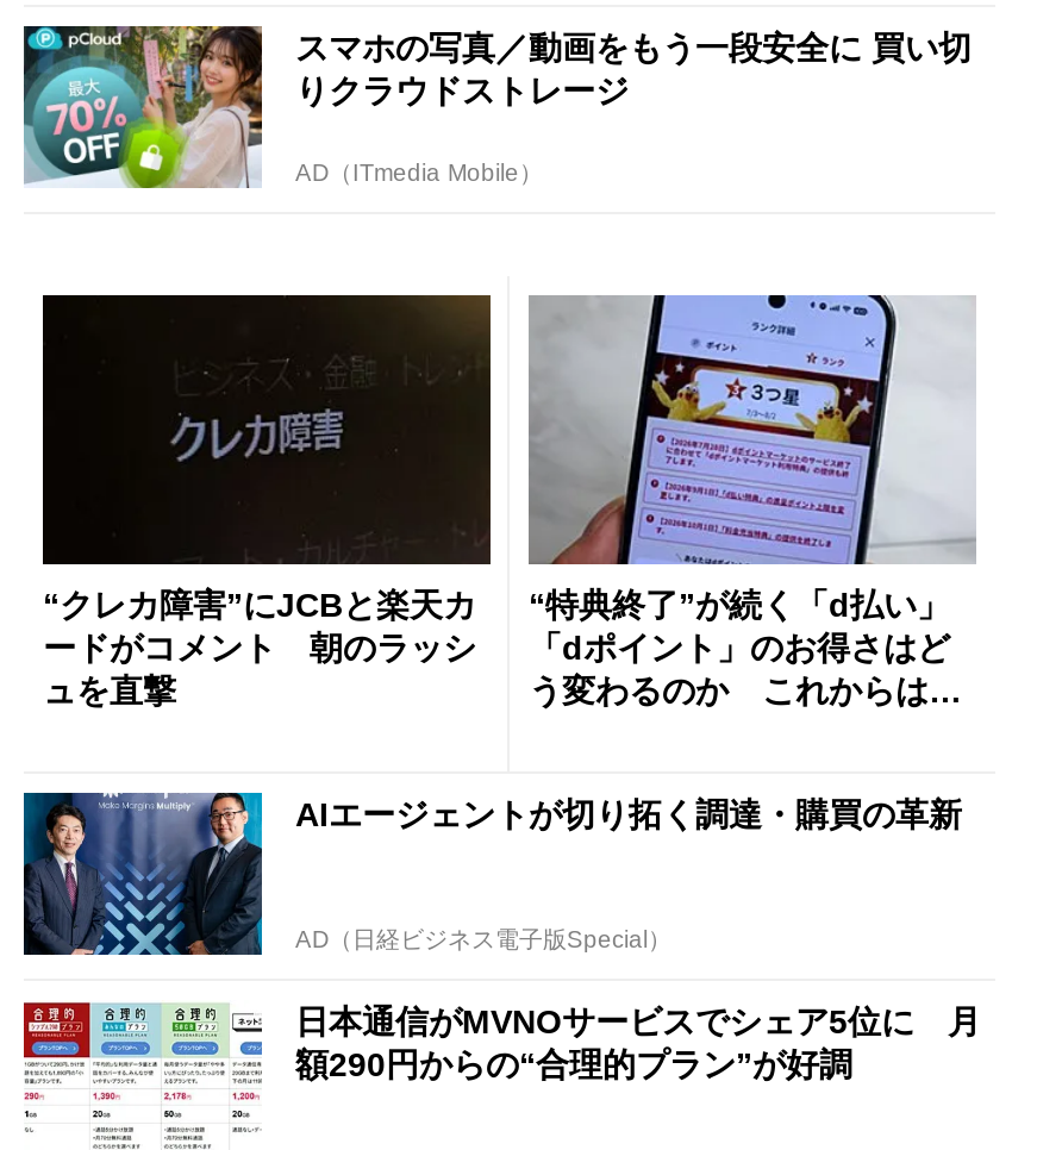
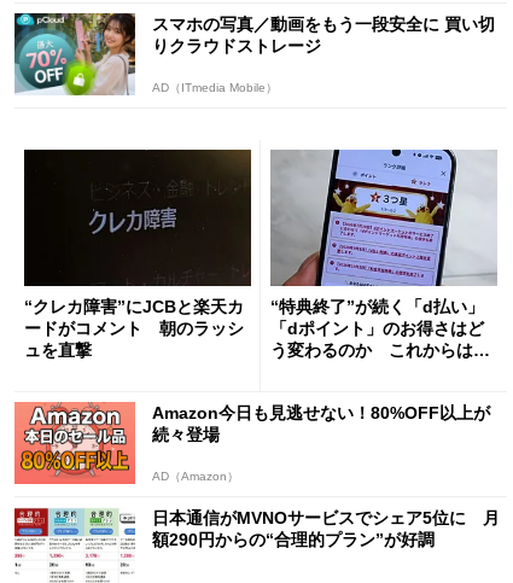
- [image]
- AIエージェントが切り拓く調達・購買の革新
+ [image]
+ Amazon今日も見逃せない！80%OFF以上が
+ 続々登場

- AD（日経ビジネス電子版Special）
+ AD（Amazon）
